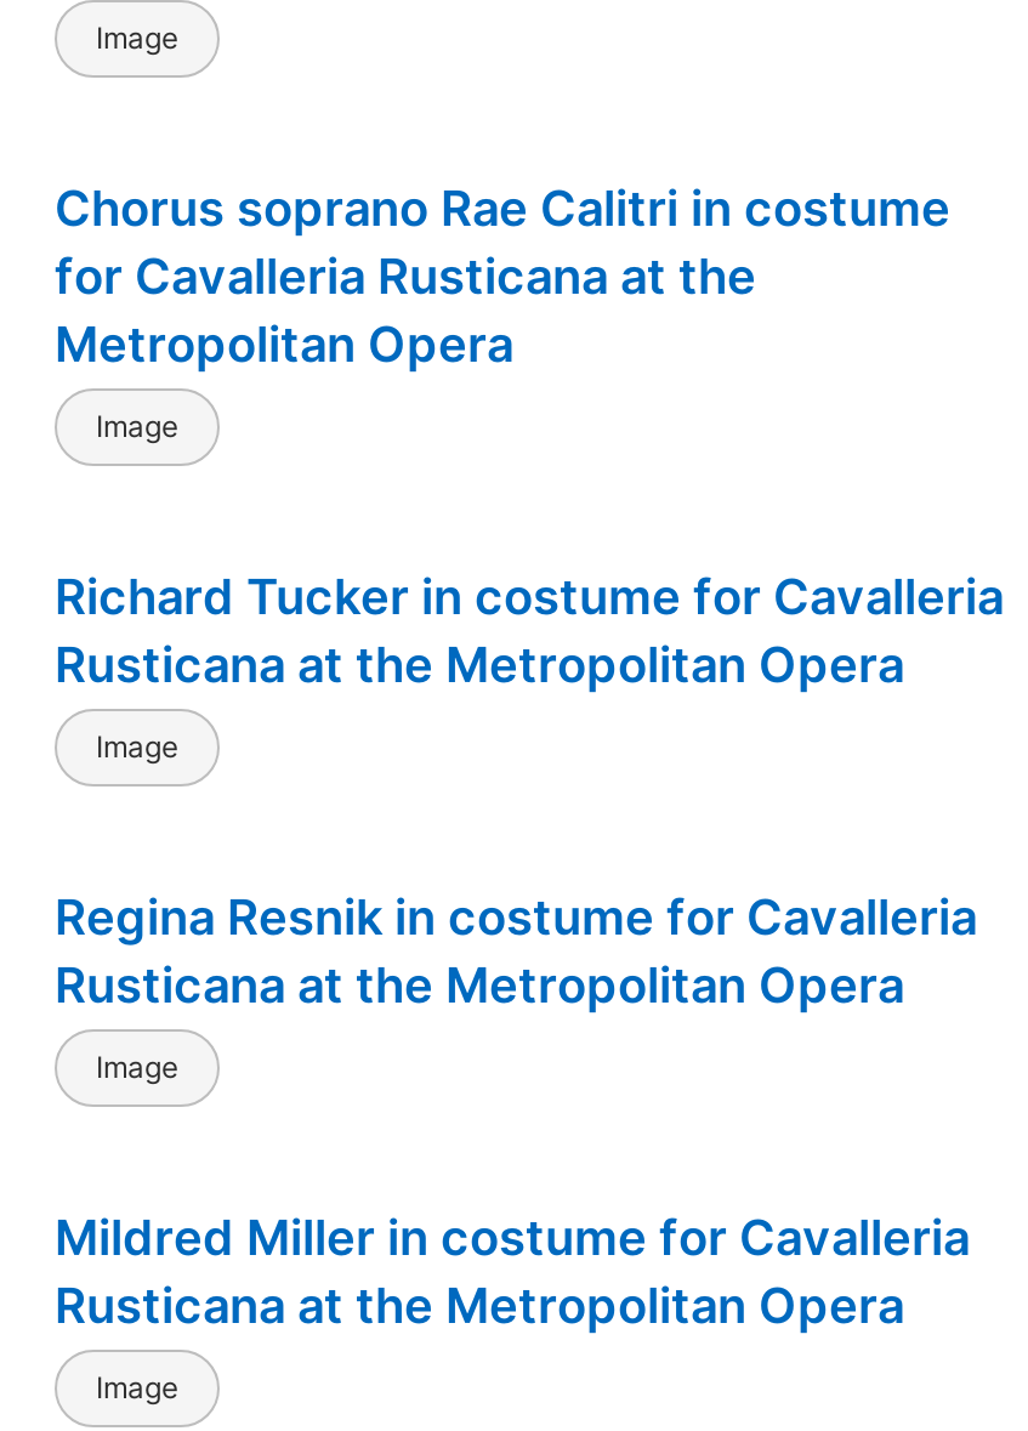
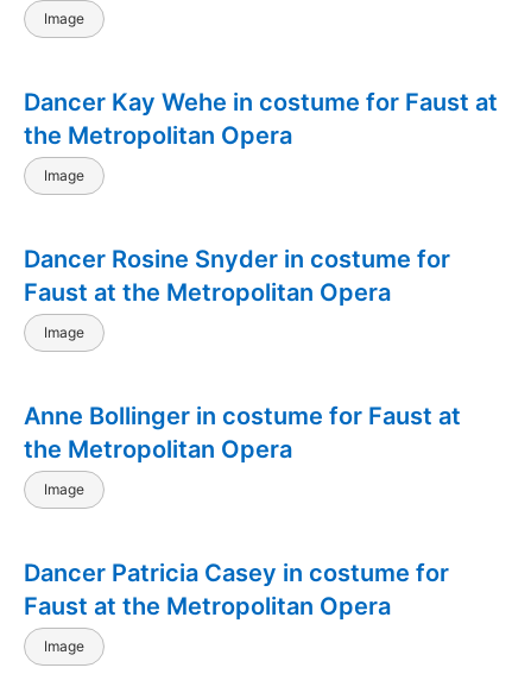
- Chorus soprano Rae Calitri in costume
- for Cavalleria Rusticana at the
- Metropolitan Opera
+ Dancer Kay Wehe in costume for Faust at
+ the Metropolitan Opera

- Richard Tucker in costume for Cavalleria
- Rusticana at the Metropolitan Opera
+ Dancer Rosine Snyder in costume for
+ Faust at the Metropolitan Opera

- Regina Resnik in costume for Cavalleria
- Rusticana at the Metropolitan Opera
+ Anne Bollinger in costume for Faust at
+ the Metropolitan Opera

- Mildred Miller in costume for Cavalleria
- Rusticana at the Metropolitan Opera
+ Dancer Patricia Casey in costume for
+ Faust at the Metropolitan Opera
